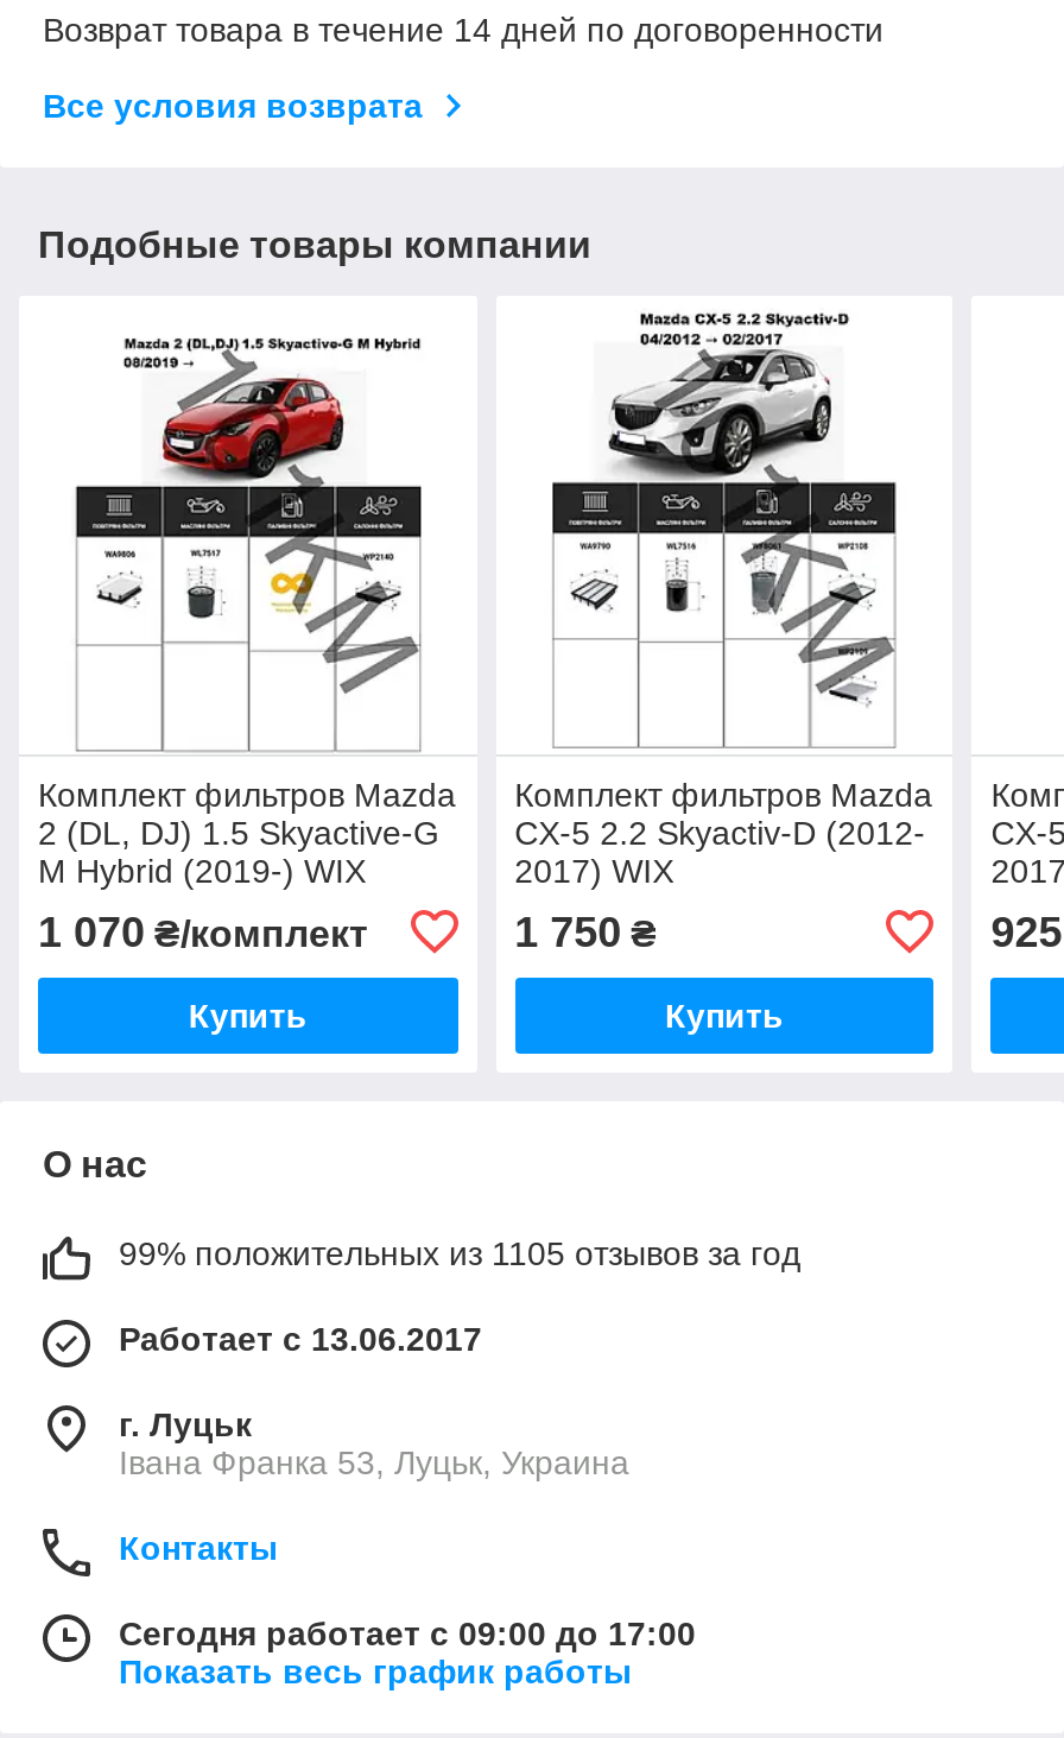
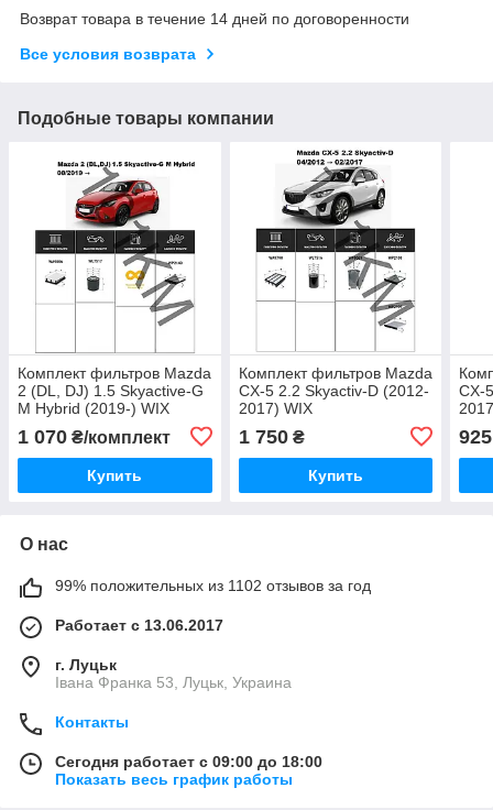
- 99% положительных из 1105 отзывов за год
+ 99% положительных из 1102 отзывов за год

- Сегодня работает с 09:00 до 17:00
+ Сегодня работает с 09:00 до 18:00
